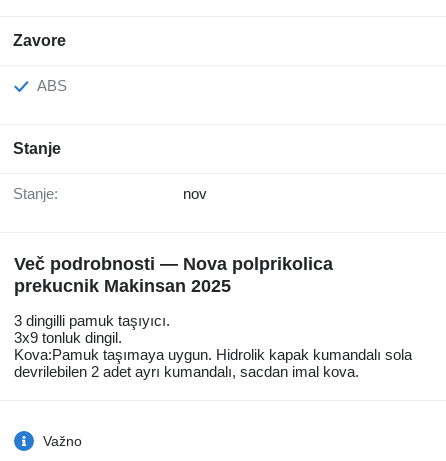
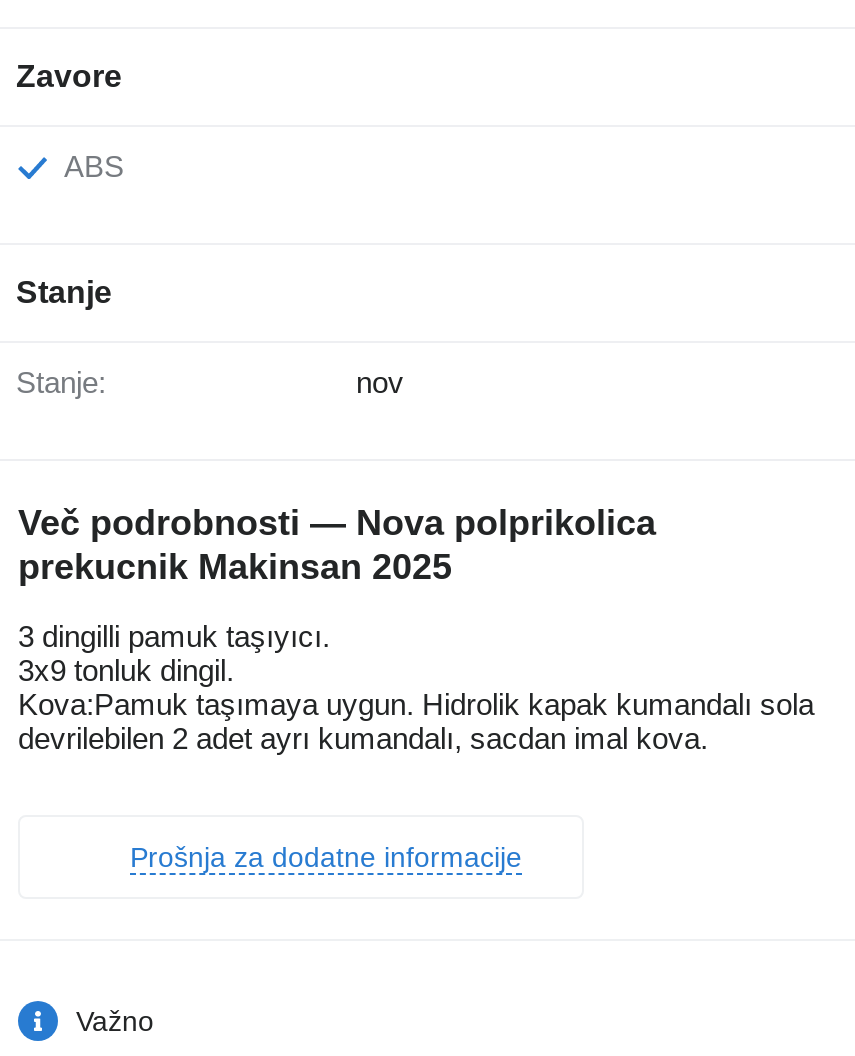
+ Prošnja za dodatne informacije
